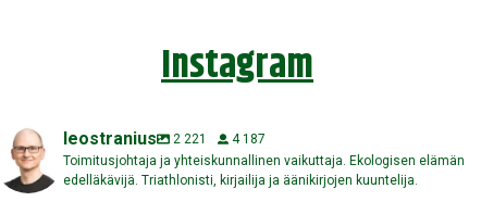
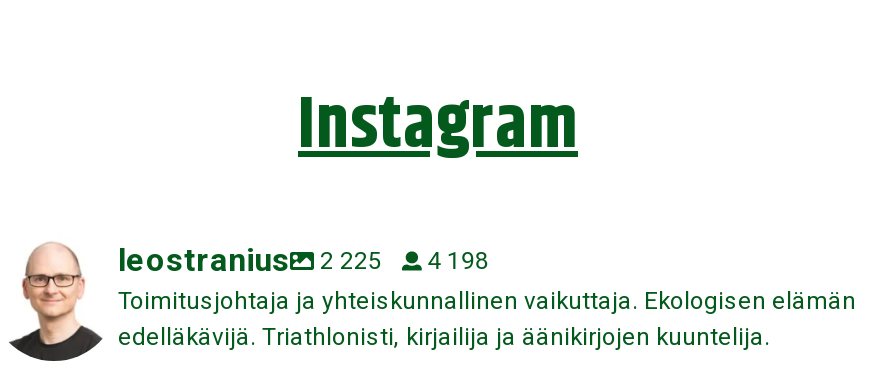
- 2 221
+ 2 225

- 4 187
+ 4 198
